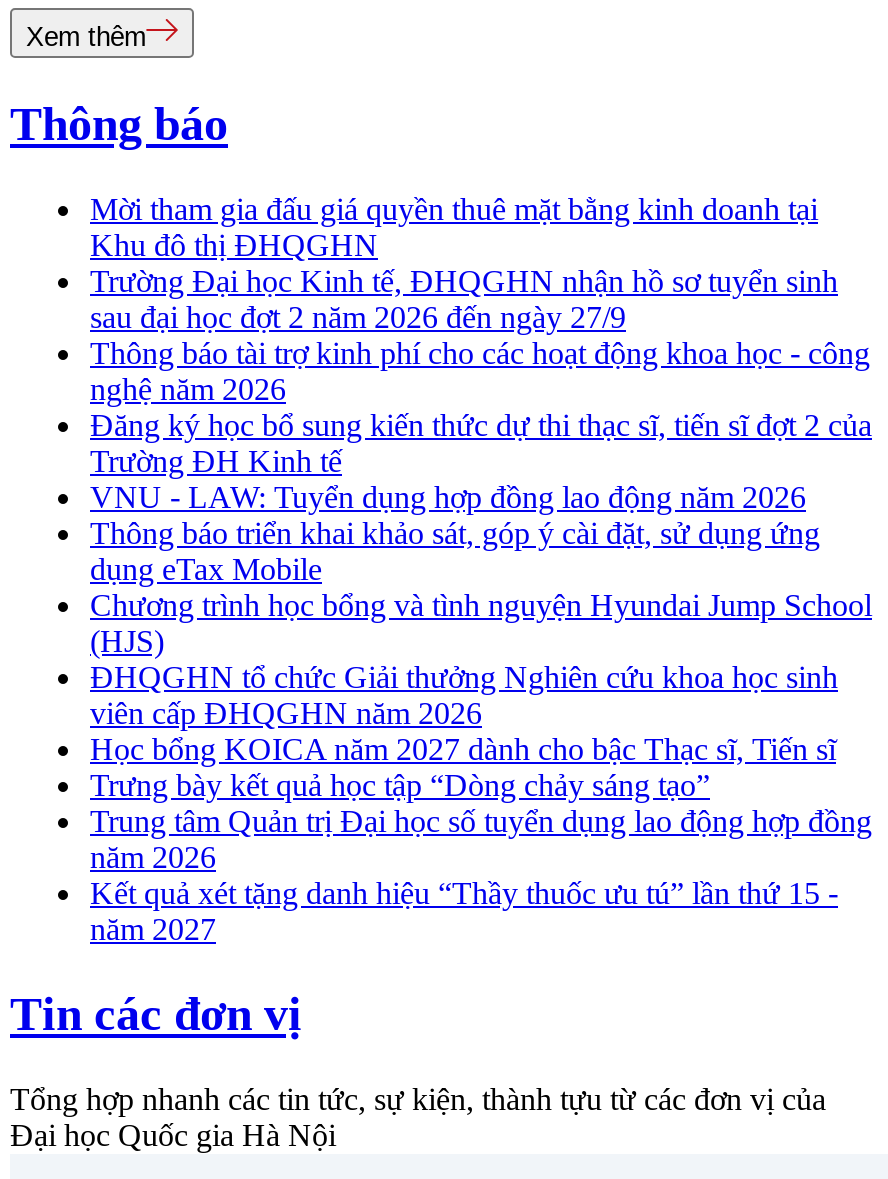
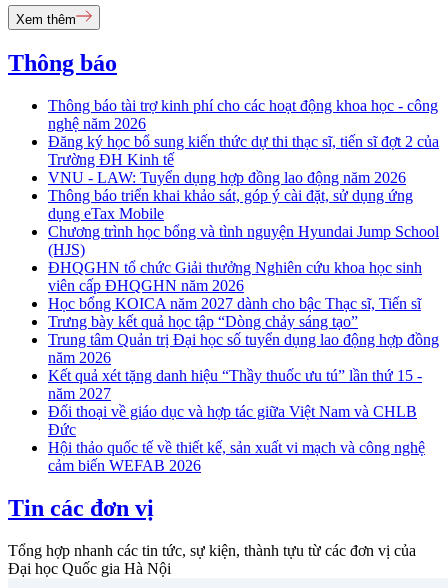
- Mời tham gia đấu giá quyền thuê mặt bằng kinh doanh tại
- Khu đô thị ĐHQGHN
- Trường Đại học Kinh tế, ĐHQGHN nhận hồ sơ tuyển sinh
- sau đại học đợt 2 năm 2026 đến ngày 27/9

moved up: Thông báo tài trợ kinh phí cho các hoạt động khoa học - công | nghệ năm 2026 | Đăng ký học bổ sung kiến thức dự thi thạc sĩ, tiến sĩ đợt 2 của | ... | Kết quả xét tặng danh hiệu “Thầy thuốc ưu tú” lần thứ 15 - | năm 2027

+ Đối thoại về giáo dục và hợp tác giữa Việt Nam và CHLB
+ Đức
+ Hội thảo quốc tế về thiết kế, sản xuất vi mạch và công nghệ
+ cảm biến WEFAB 2026
